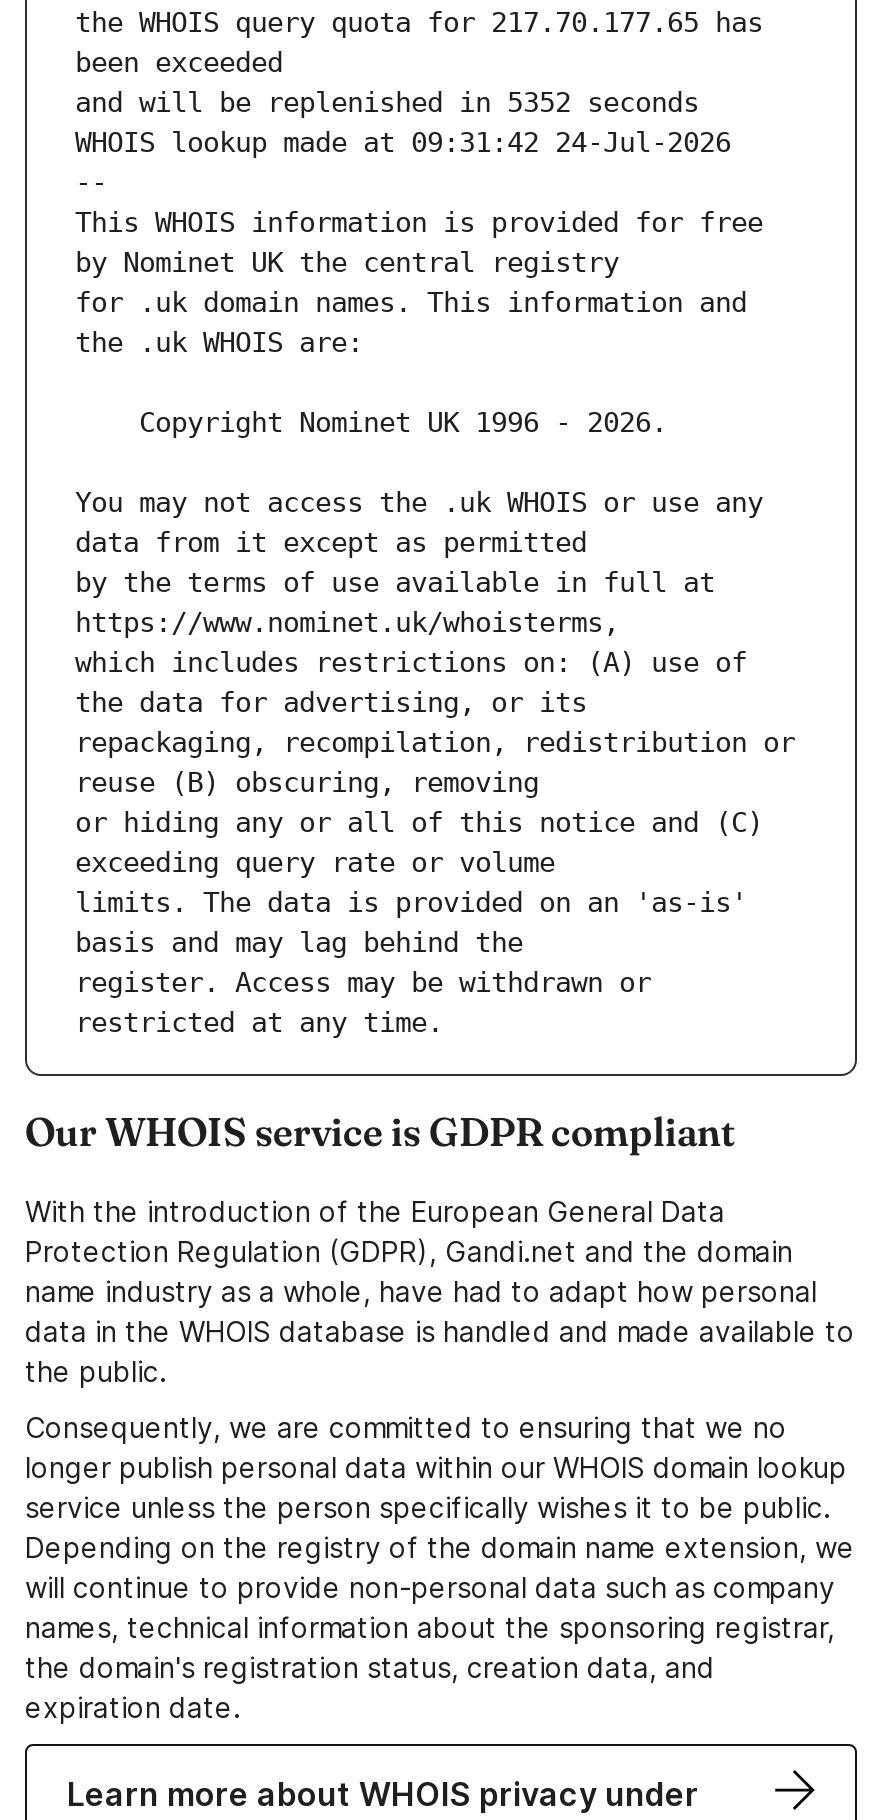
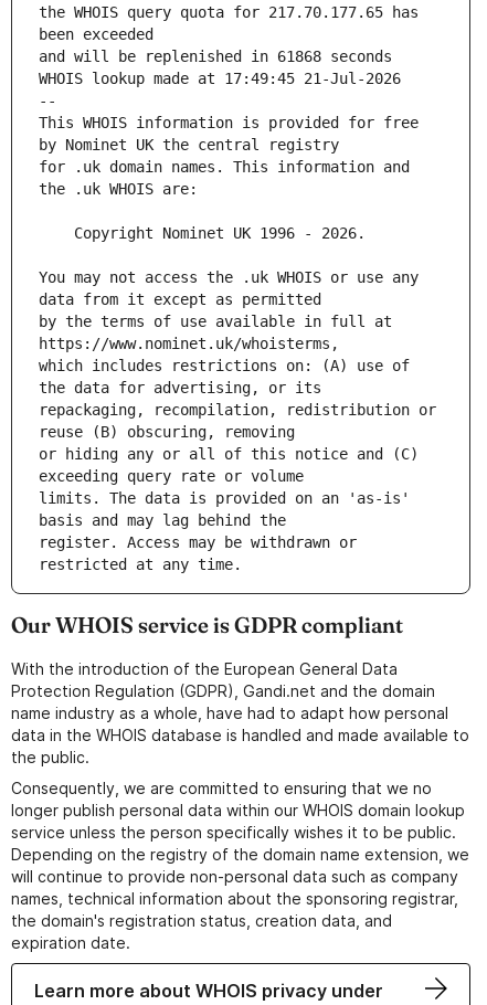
- and will be replenished in 5352 seconds
+ and will be replenished in 61868 seconds

- WHOIS lookup made at 09:31:42 24-Jul-2026
+ WHOIS lookup made at 17:49:45 21-Jul-2026
